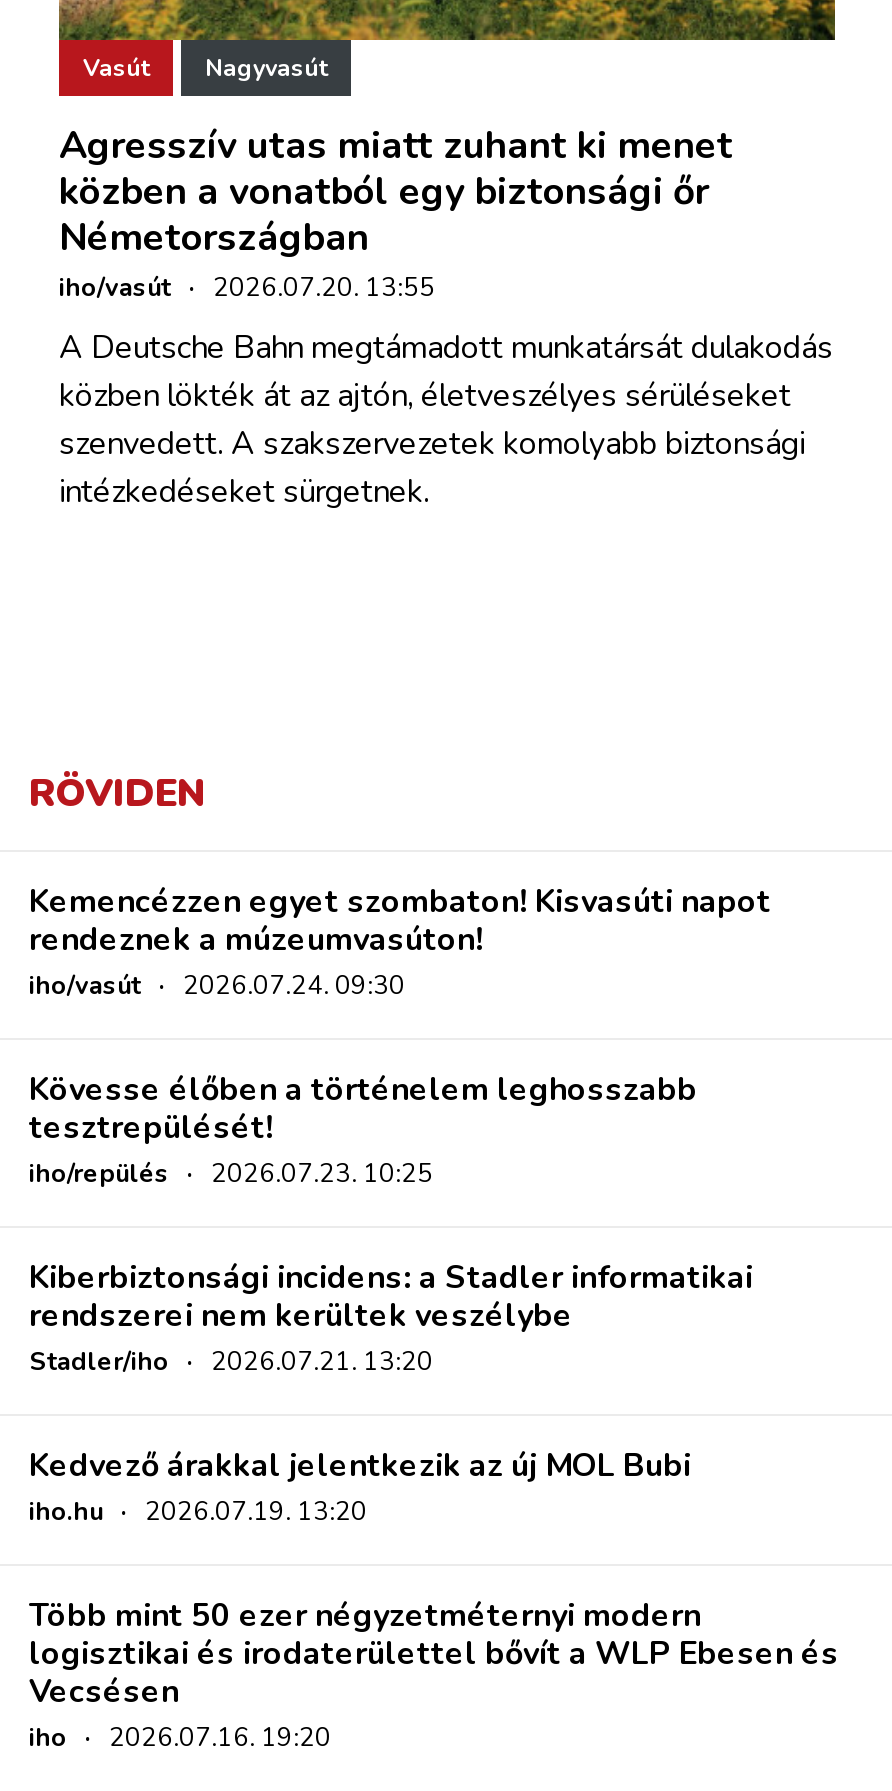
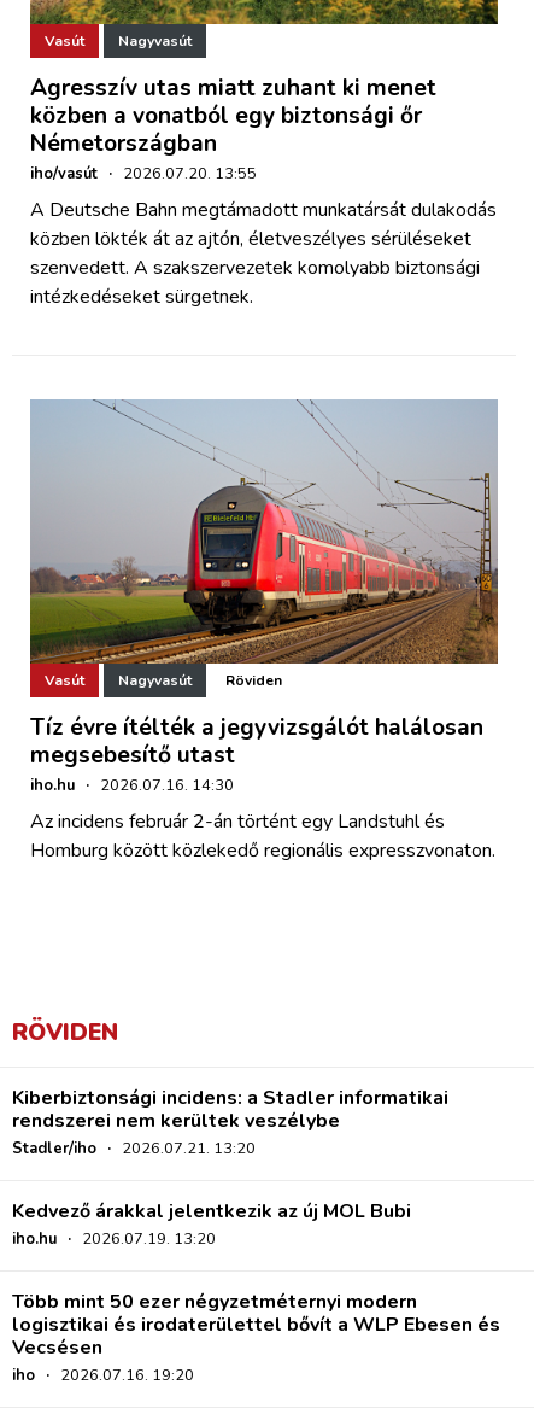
+ [image]
+ Vasút
+ Nagyvasút
+ Röviden
+ Tíz évre ítélték a jegyvizsgálót halálosan
+ megsebesítő utast
+ iho.hu · 2026.07.16. 14:30
+ Az incidens február 2-án történt egy Landstuhl és
+ Homburg között közlekedő regionális expresszvonaton.

moved down: RÖVIDEN

- Kemencézzen egyet szombaton! Kisvasúti napot
- rendeznek a múzeumvasúton!
- iho/vasút · 2026.07.24. 09:30
- Kövesse élőben a történelem leghosszabb
- tesztrepülését!
- iho/repülés · 2026.07.23. 10:25
